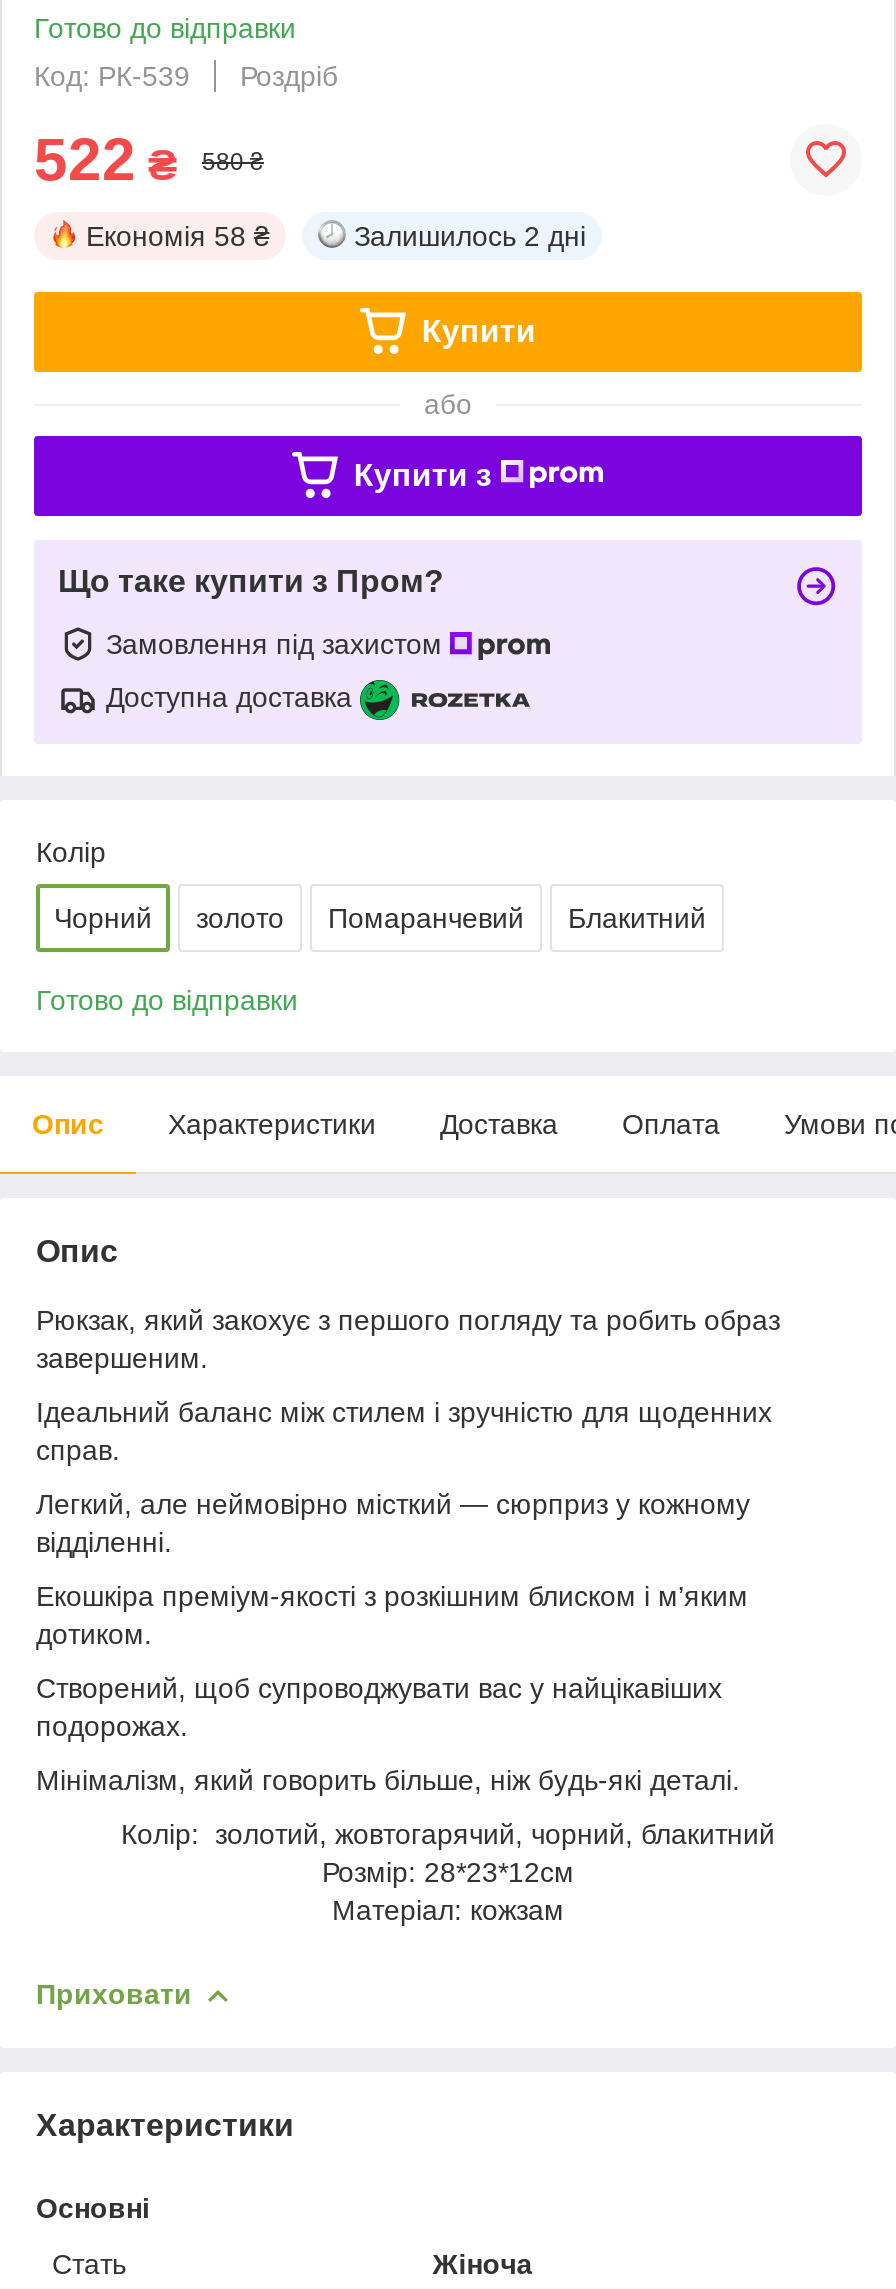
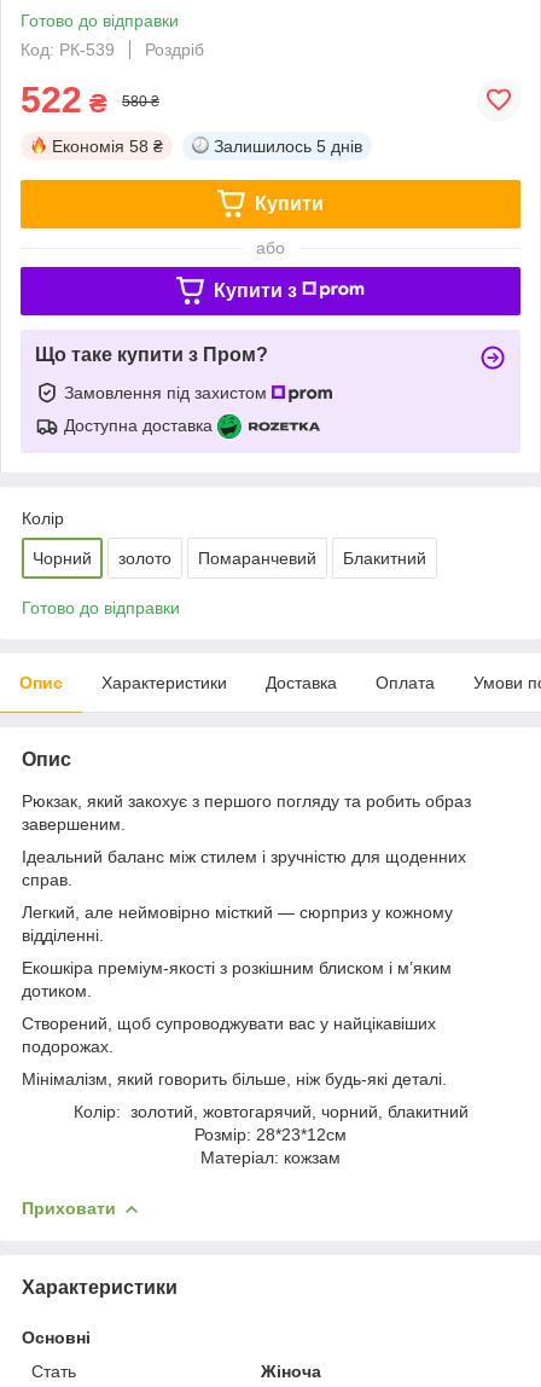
- Залишилось 2 дні
+ Залишилось 5 днів
